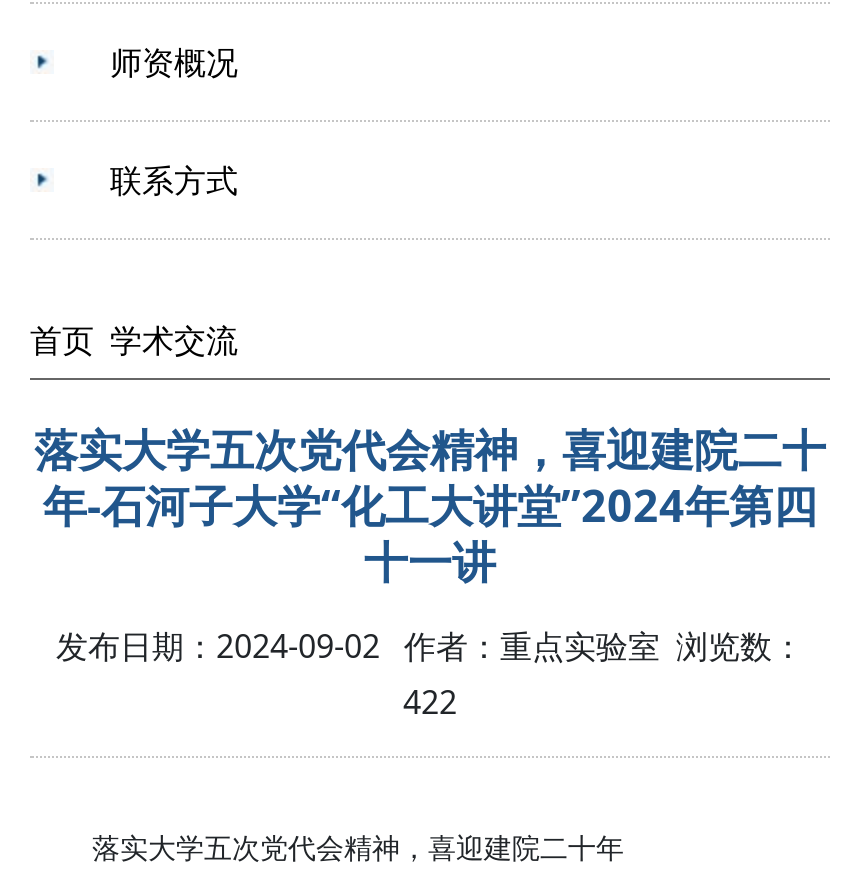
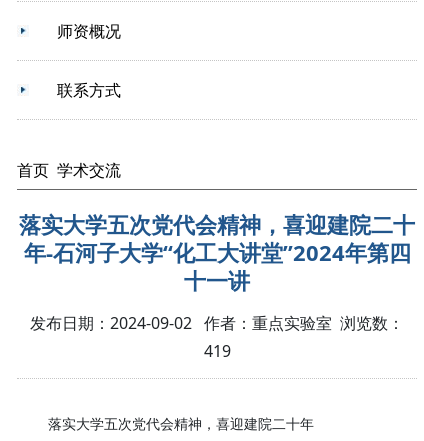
- 422
+ 419
